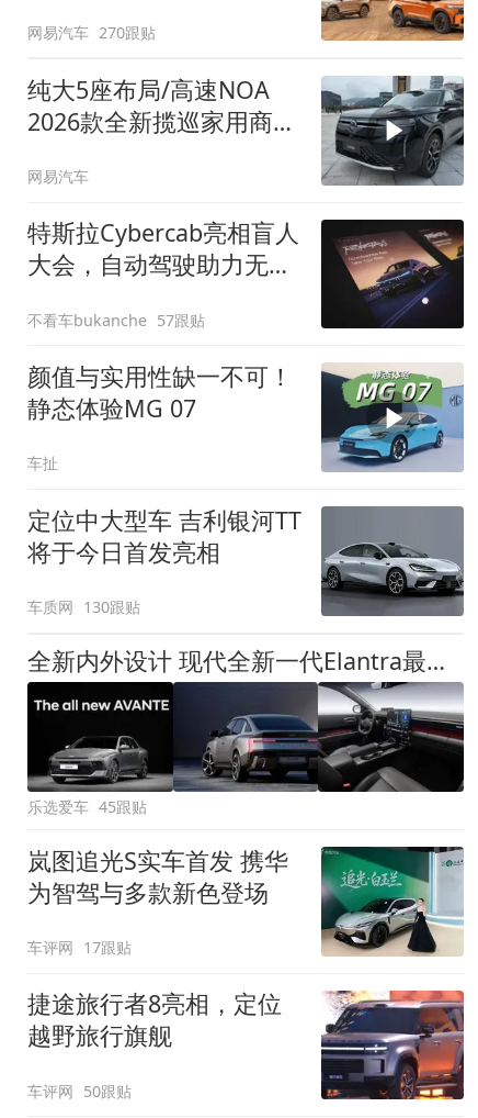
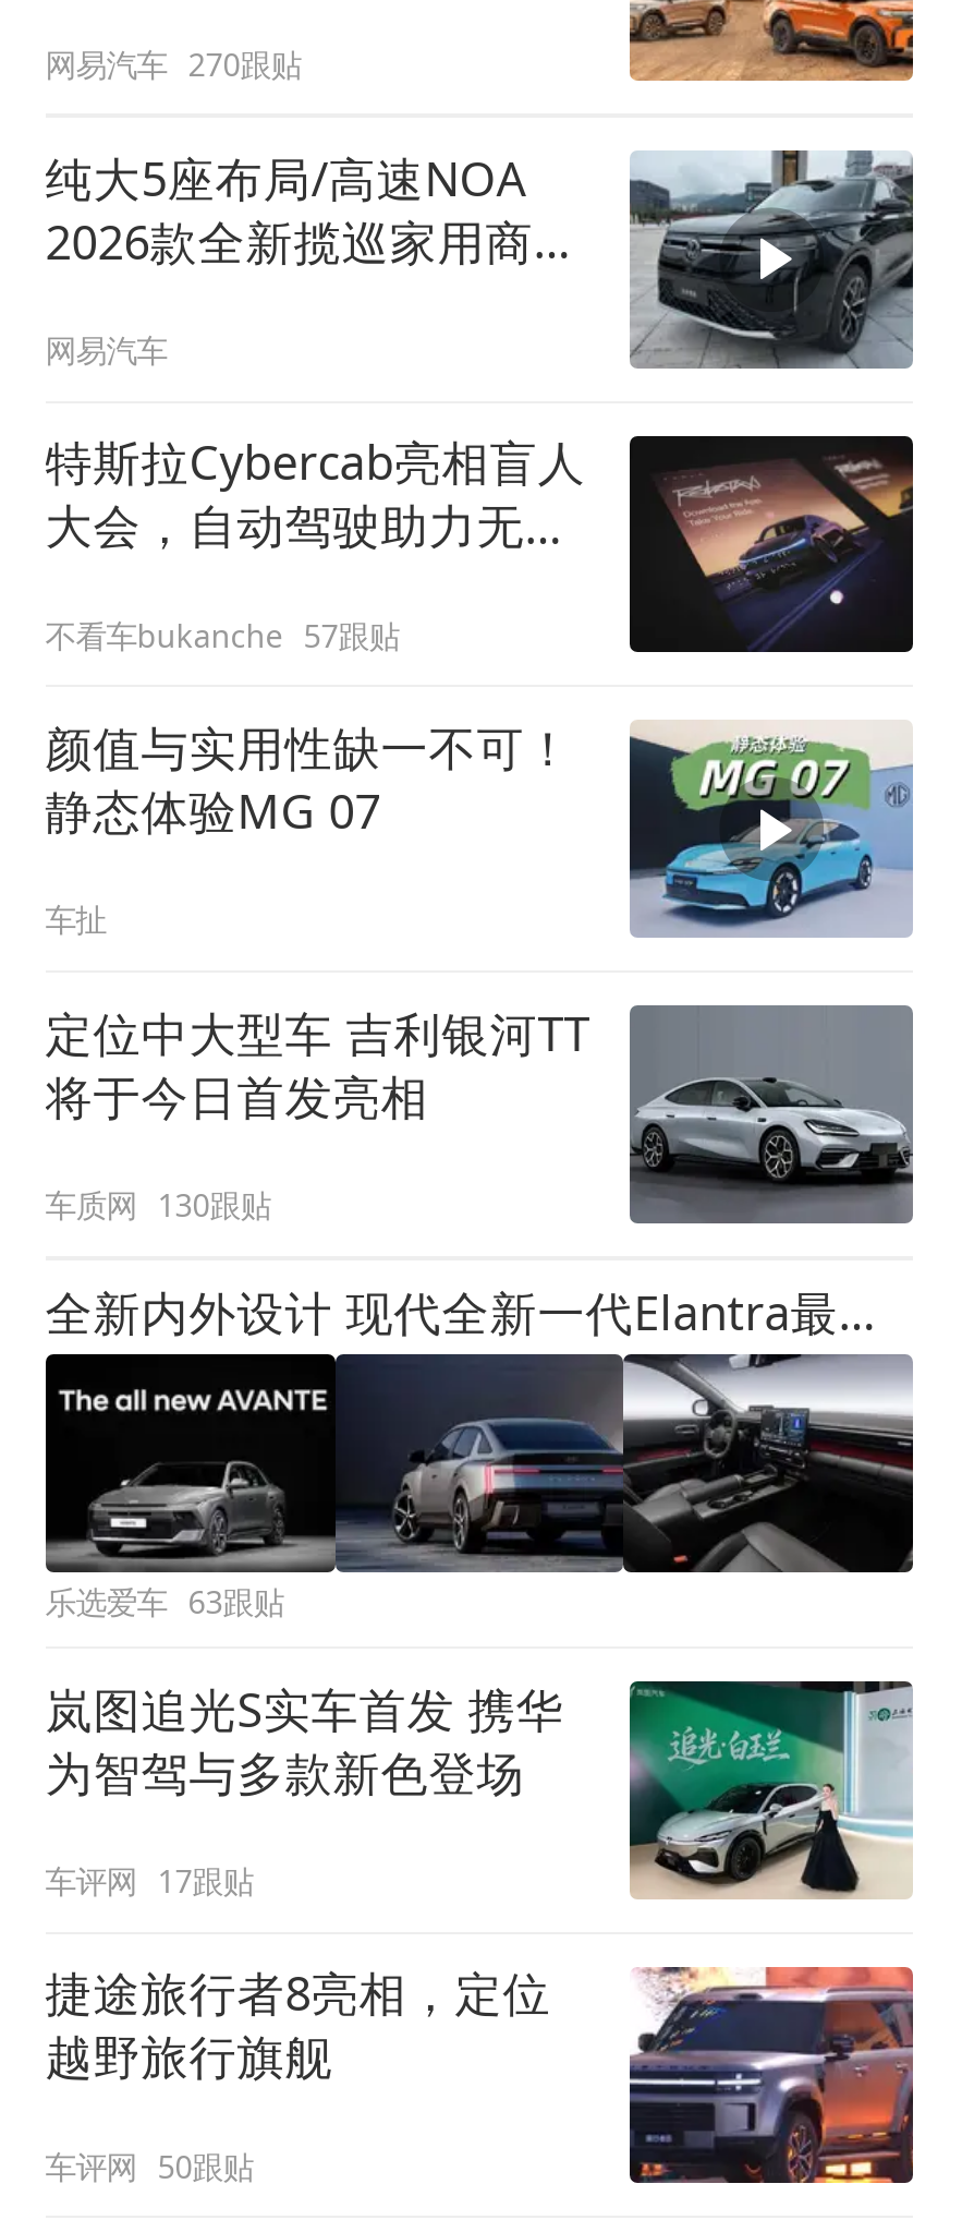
- 乐选爱车 45跟贴
+ 乐选爱车 63跟贴
